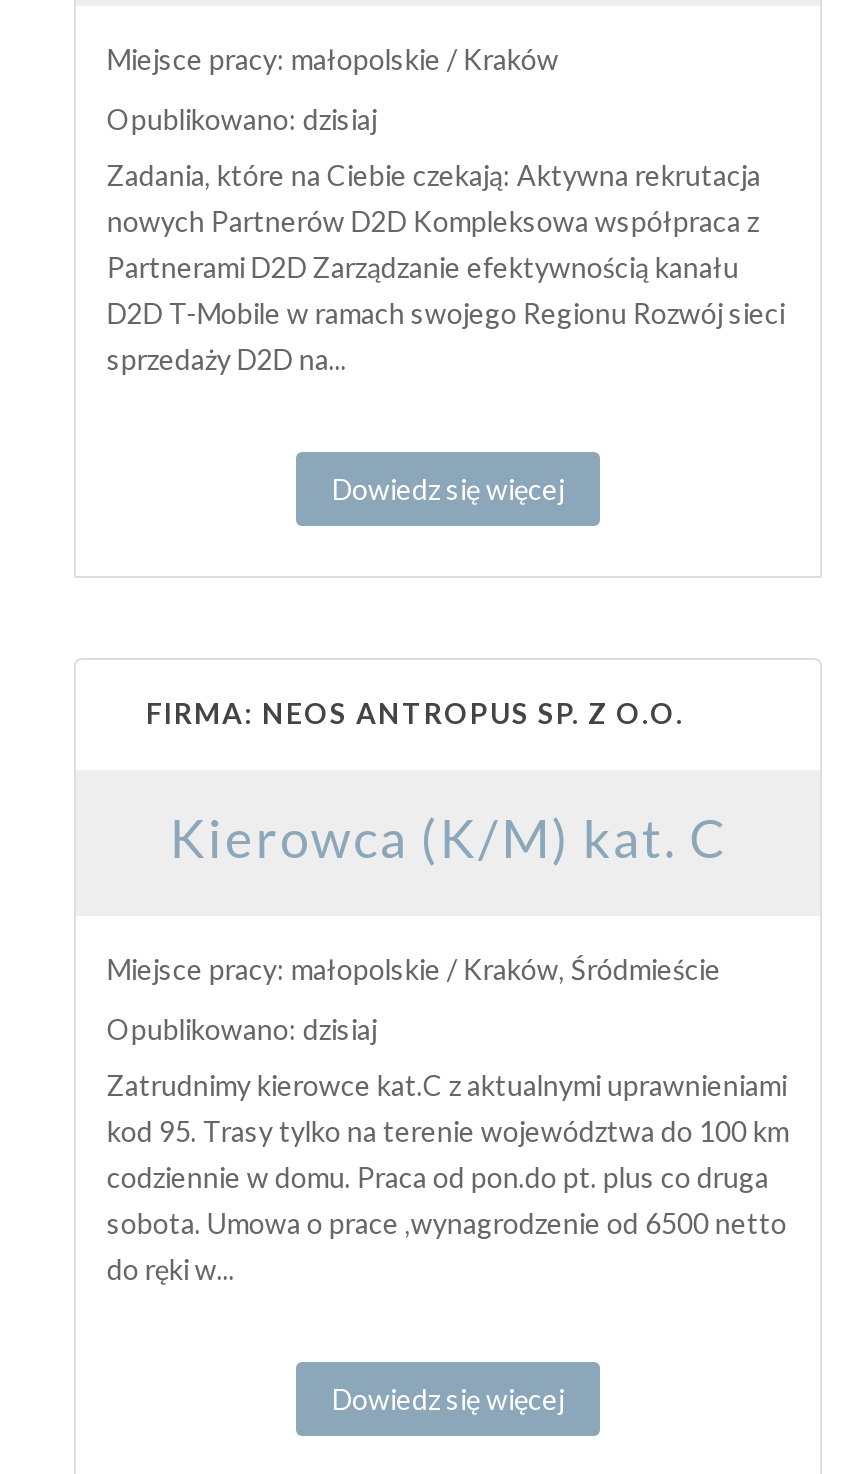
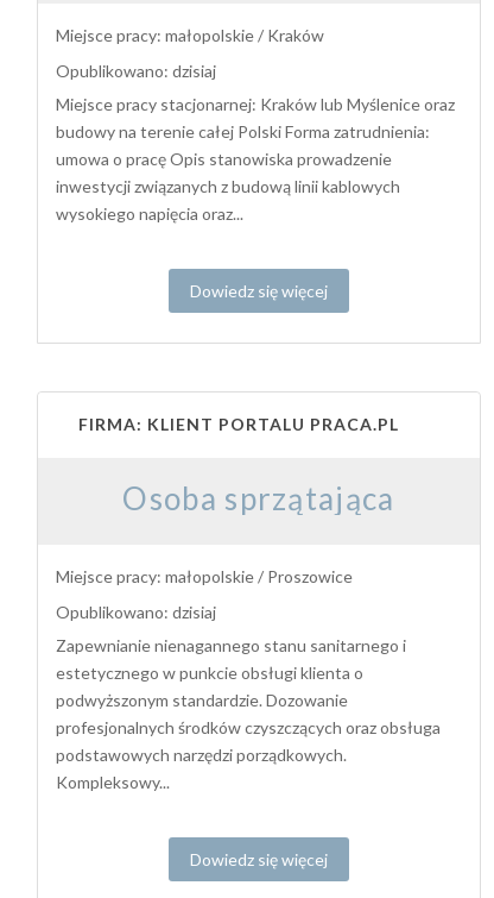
- Zadania, które na Ciebie czekają: Aktywna rekrutacja
- nowych Partnerów D2D Kompleksowa współpraca z
- Partnerami D2D Zarządzanie efektywnością kanału
- D2D T-Mobile w ramach swojego Regionu Rozwój sieci
- sprzedaży D2D na...
+ Miejsce pracy stacjonarnej: Kraków lub Myślenice oraz
+ budowy na terenie całej Polski Forma zatrudnienia:
+ umowa o pracę Opis stanowiska prowadzenie
+ inwestycji związanych z budową linii kablowych
+ wysokiego napięcia oraz...

- FIRMA: NEOS ANTROPUS SP. Z O.O.
+ FIRMA: KLIENT PORTALU PRACA.PL

- Kierowca (K/M) kat. C
+ Osoba sprzątająca

- Miejsce pracy: małopolskie / Kraków, Śródmieście
+ Miejsce pracy: małopolskie / Proszowice

- Zatrudnimy kierowce kat.C z aktualnymi uprawnieniami
- kod 95. Trasy tylko na terenie województwa do 100 km
- codziennie w domu. Praca od pon.do pt. plus co druga
- sobota. Umowa o prace ,wynagrodzenie od 6500 netto
- do ręki w...
+ Zapewnianie nienagannego stanu sanitarnego i
+ estetycznego w punkcie obsługi klienta o
+ podwyższonym standardzie. Dozowanie
+ profesjonalnych środków czyszczących oraz obsługa
+ podstawowych narzędzi porządkowych.
+ Kompleksowy...
